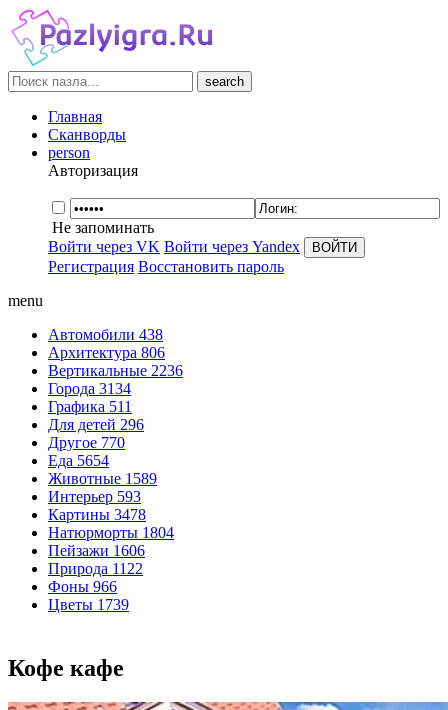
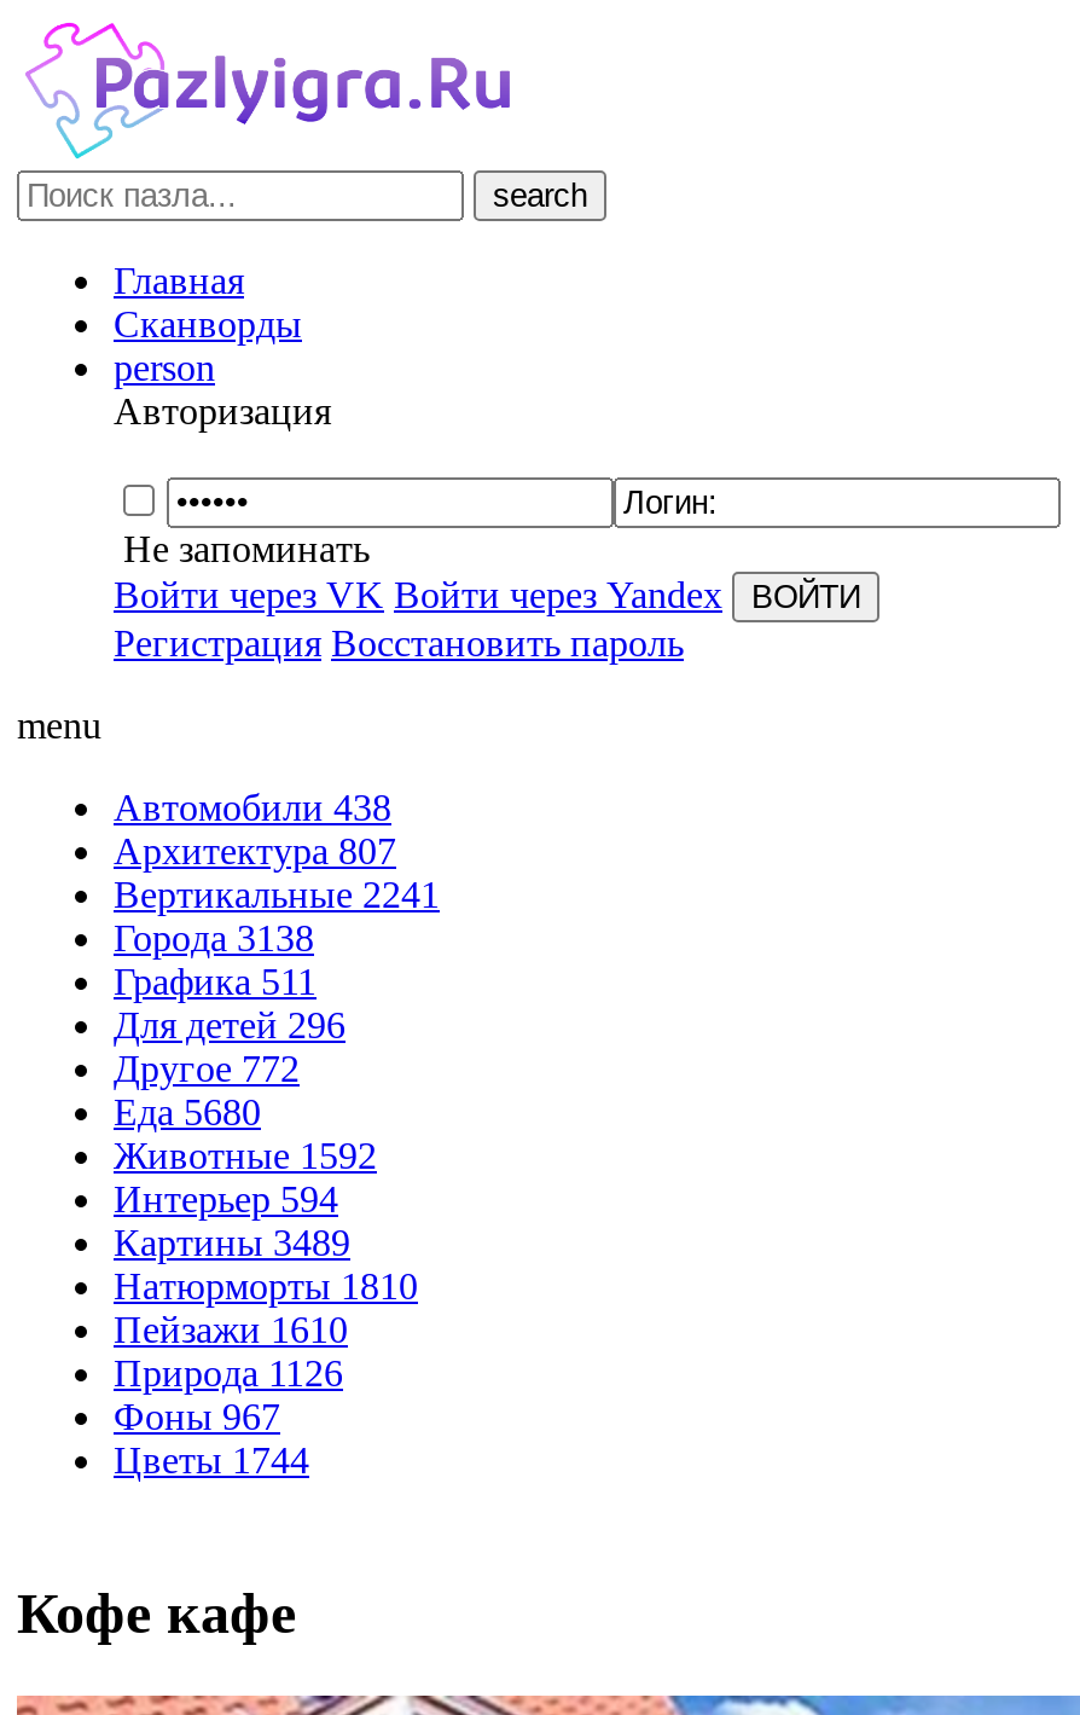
- Архитектура 806
+ Архитектура 807

- Вертикальные 2236
+ Вертикальные 2241

- Города 3134
+ Города 3138

- Другое 770
+ Другое 772

- Еда 5654
+ Еда 5680

- Животные 1589
+ Животные 1592

- Интерьер 593
+ Интерьер 594

- Картины 3478
+ Картины 3489

- Натюрморты 1804
+ Натюрморты 1810

- Пейзажи 1606
+ Пейзажи 1610

- Природа 1122
+ Природа 1126

- Фоны 966
+ Фоны 967

- Цветы 1739
+ Цветы 1744
